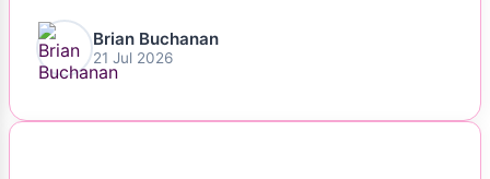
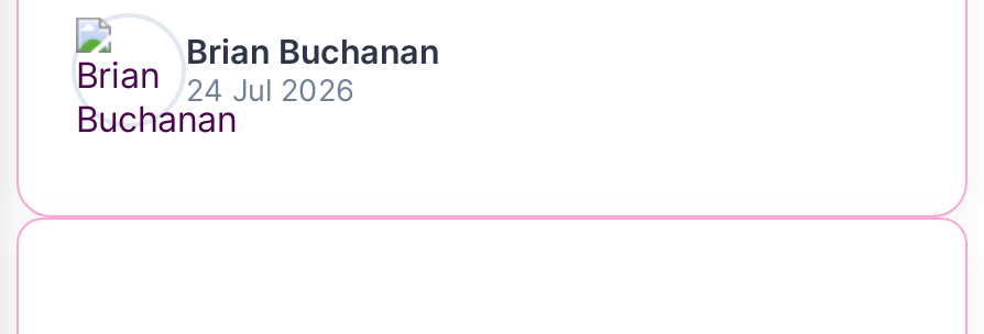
- 21 Jul 2026
+ 24 Jul 2026
